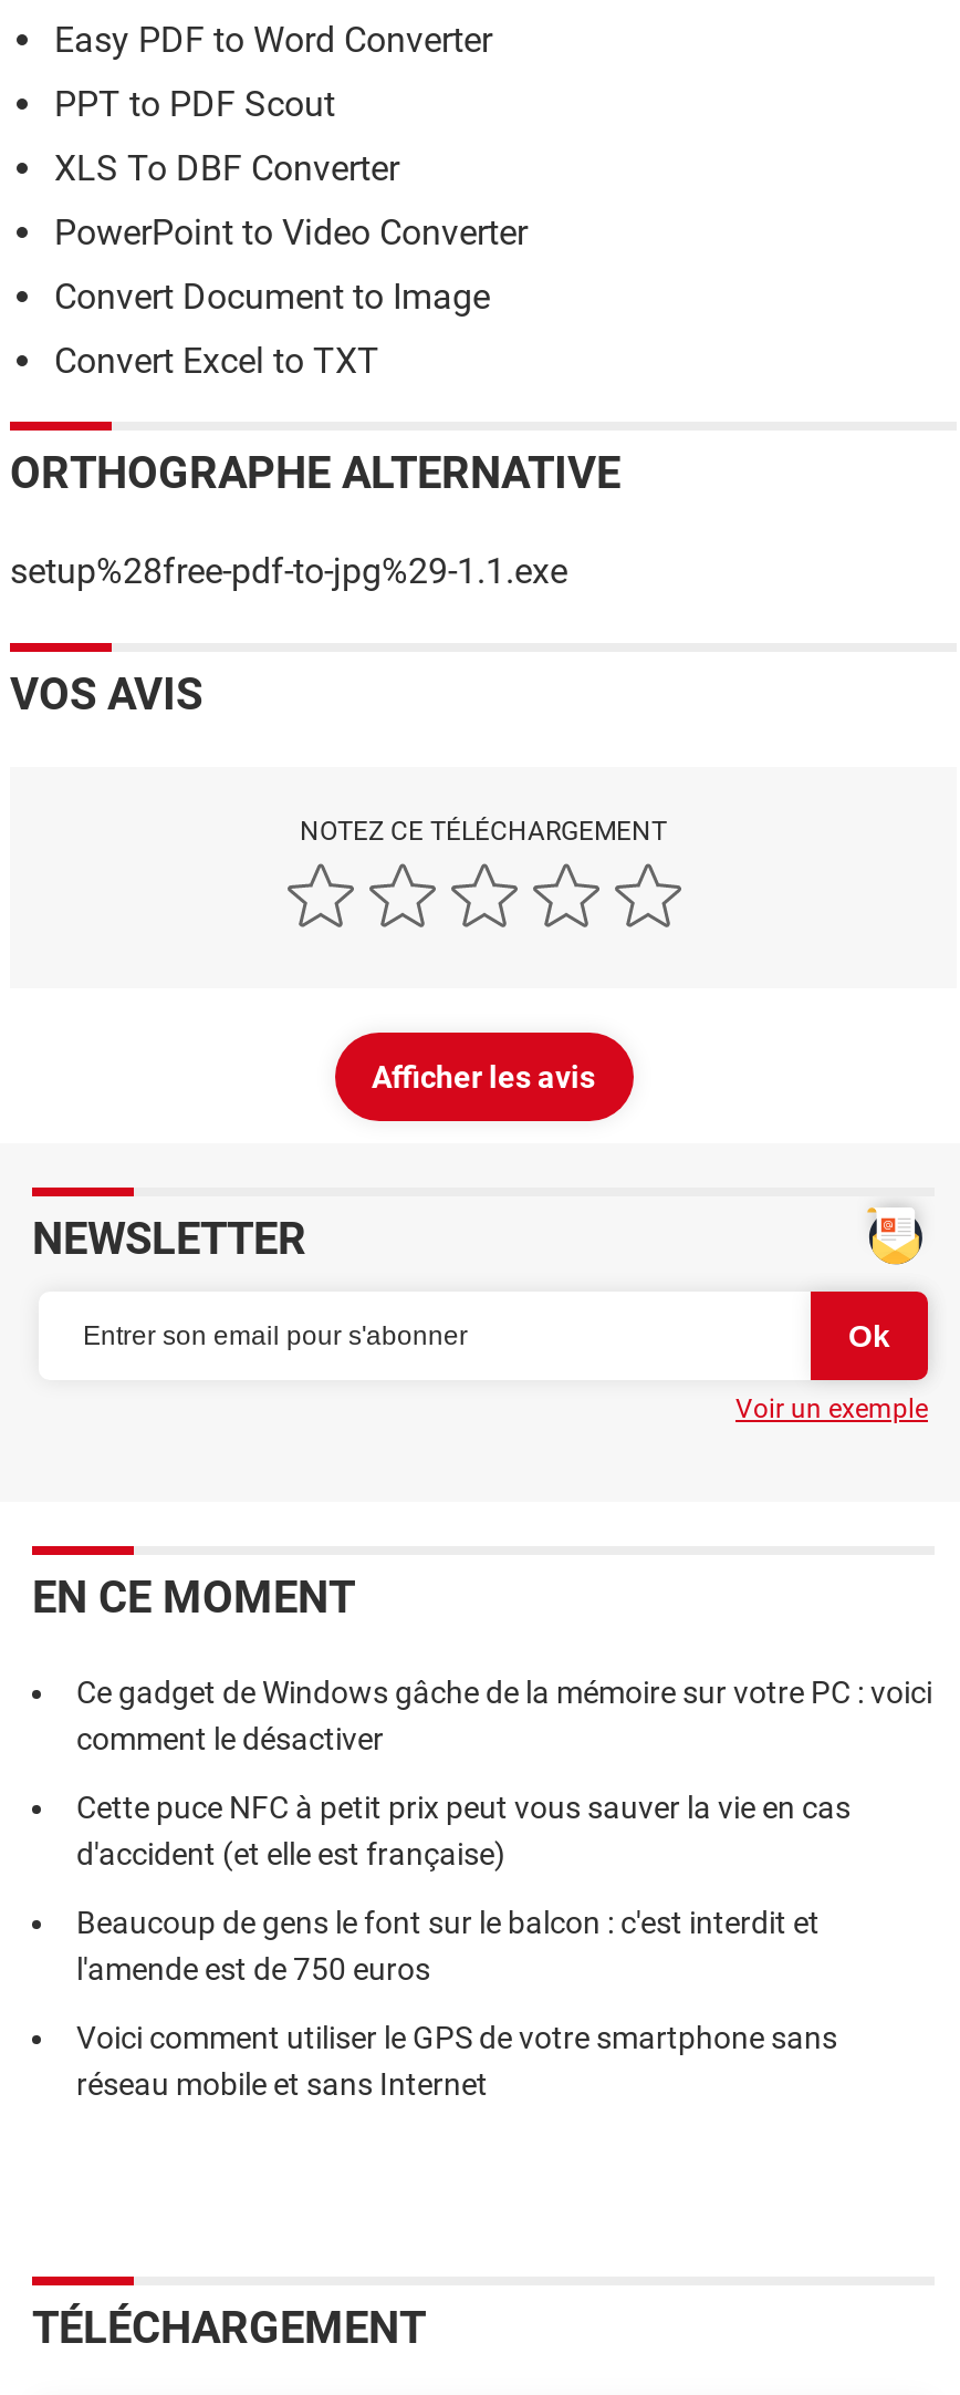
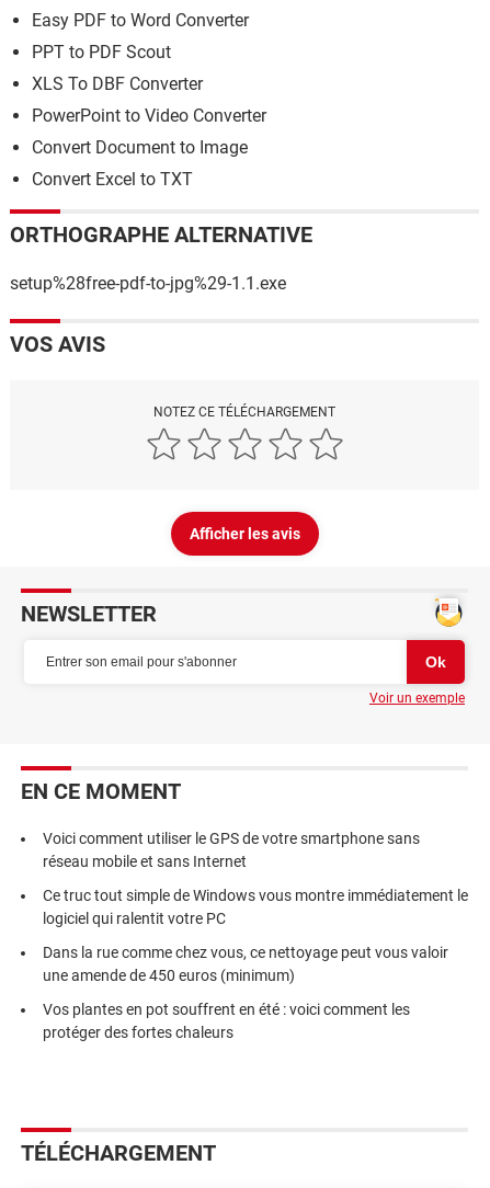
- Ce gadget de Windows gâche de la mémoire sur votre PC : voici
- comment le désactiver
- Cette puce NFC à petit prix peut vous sauver la vie en cas
- d'accident (et elle est française)
- Beaucoup de gens le font sur le balcon : c'est interdit et
- l'amende est de 750 euros

moved up: Voici comment utiliser le GPS de votre smartphone sans | réseau mobile et sans Internet

+ Ce truc tout simple de Windows vous montre immédiatement le
+ logiciel qui ralentit votre PC
+ Dans la rue comme chez vous, ce nettoyage peut vous valoir
+ une amende de 450 euros (minimum)
+ Vos plantes en pot souffrent en été : voici comment les
+ protéger des fortes chaleurs
